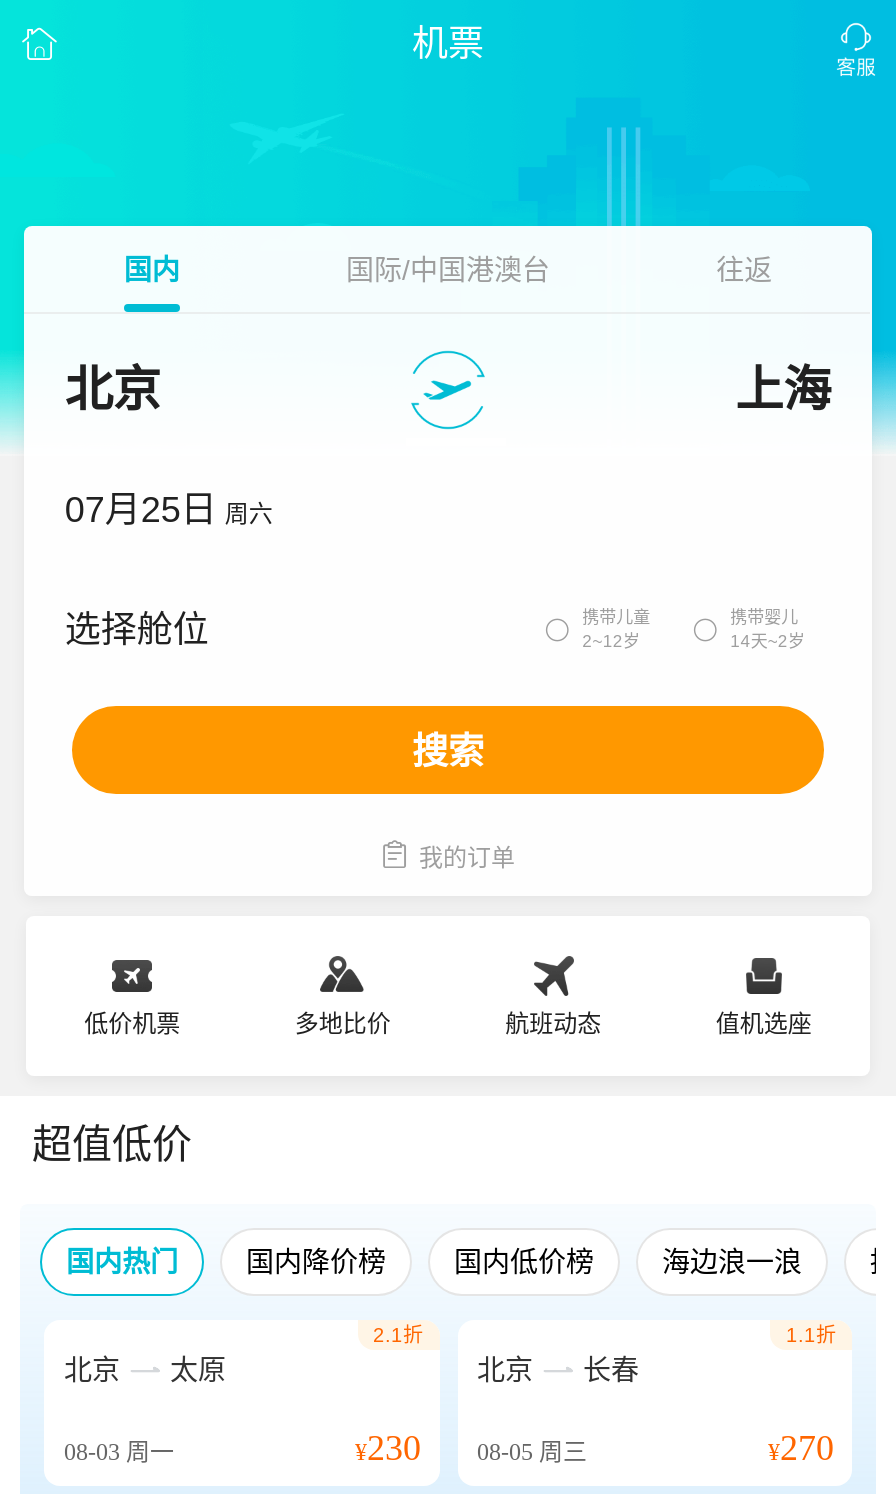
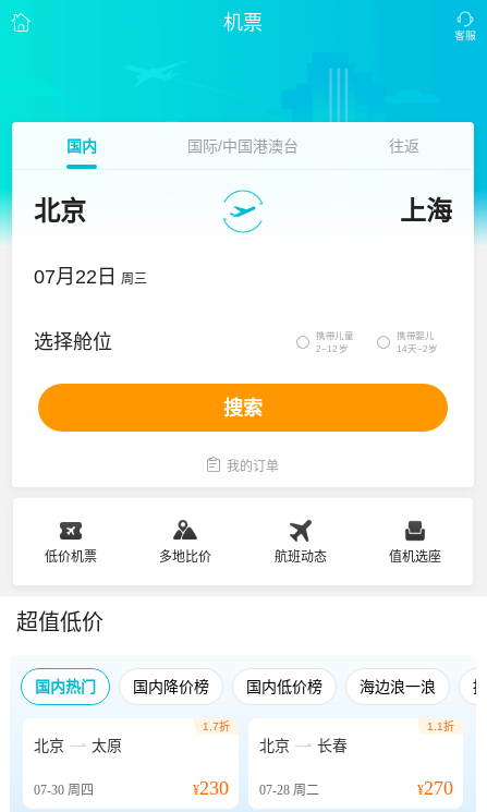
- 07月25日 周六
+ 07月22日 周三

- 2.1折
+ 1.7折

- 08-03周一
+ 07-30周四

- ¥230 08-05周三
+ ¥230 07-28周二
